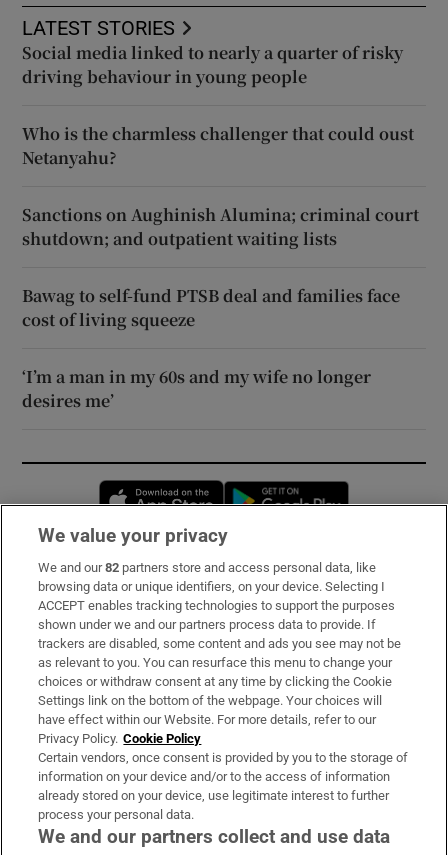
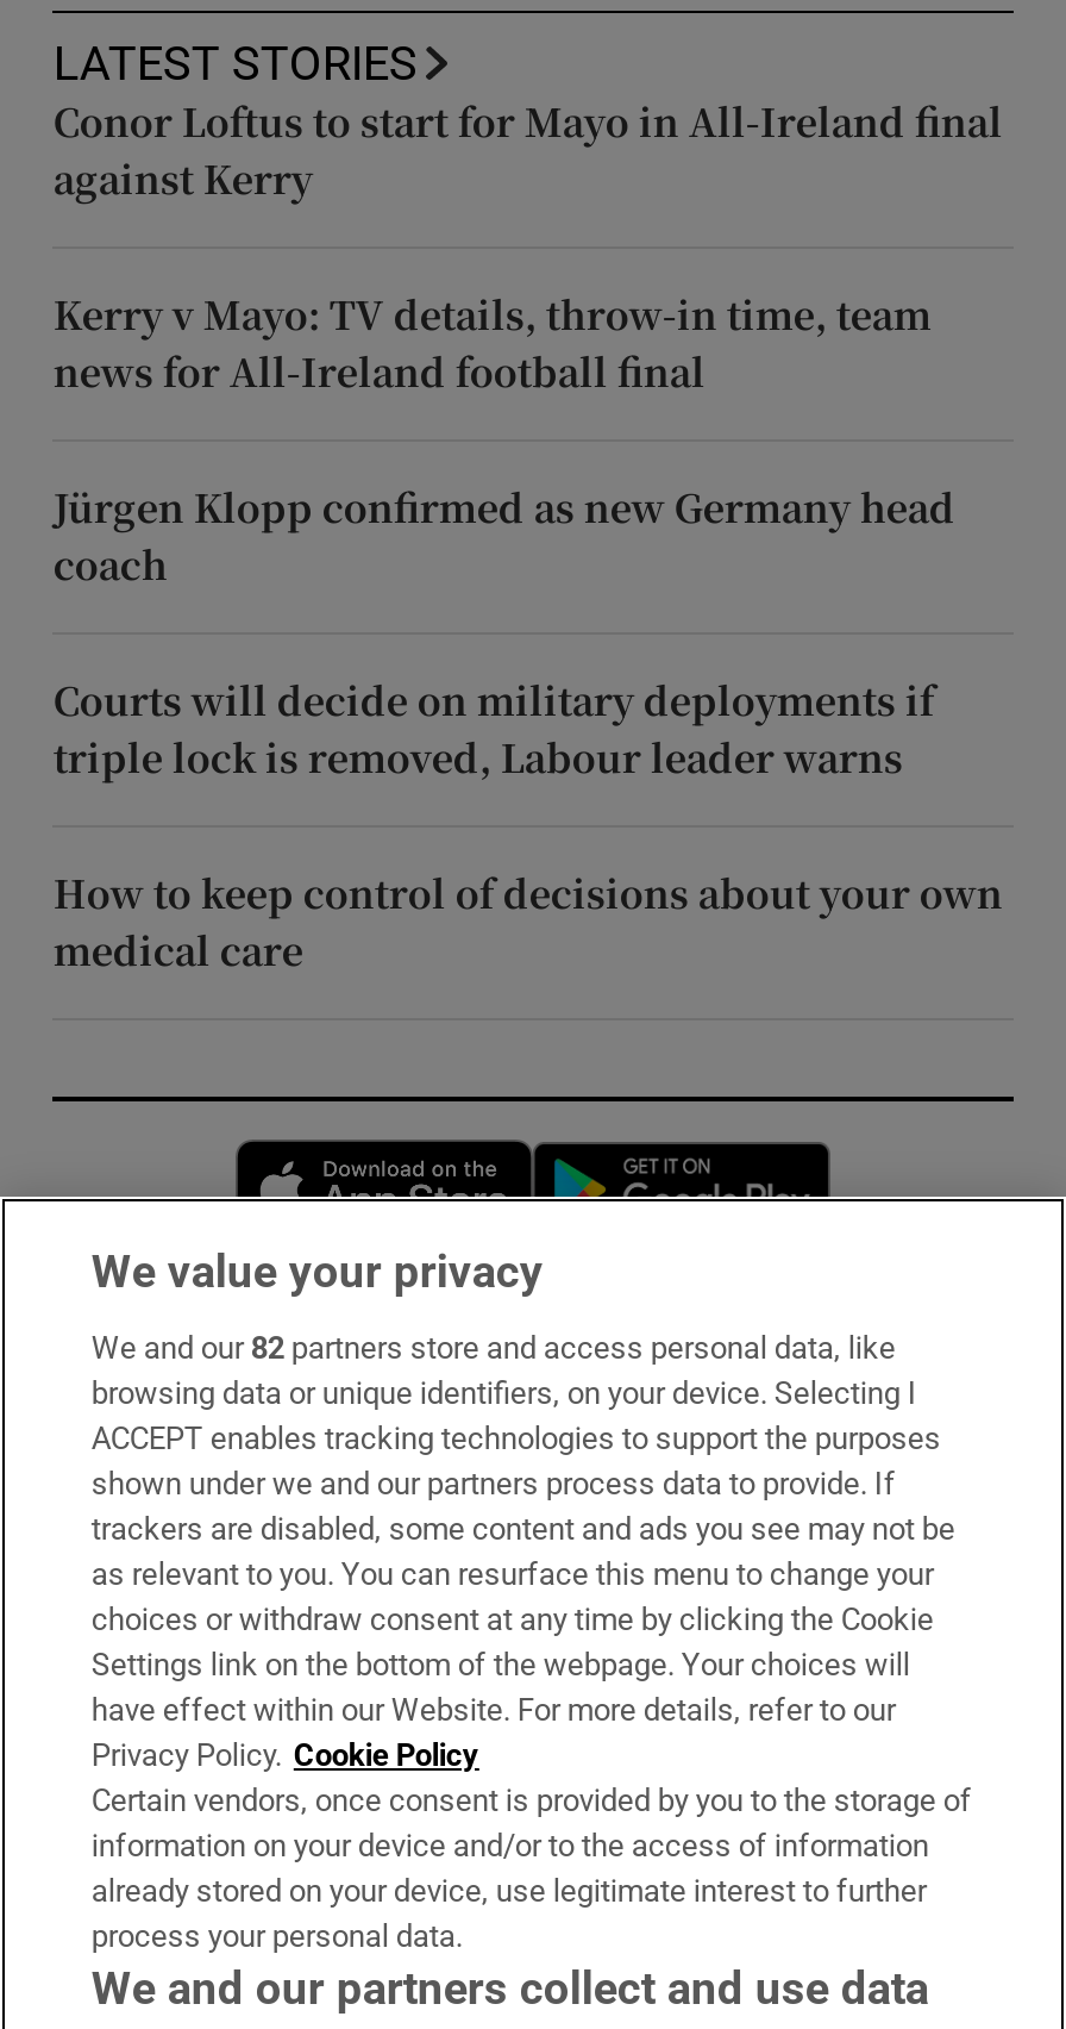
- Social media linked to nearly a quarter of risky
- driving behaviour in young people
+ Conor Loftus to start for Mayo in All-Ireland final
+ against Kerry

- Who is the charmless challenger that could oust
- Netanyahu?
+ Kerry v Mayo: TV details, throw-in time, team
+ news for All-Ireland football final

- Sanctions on Aughinish Alumina; criminal court
- shutdown; and outpatient waiting lists
+ Jürgen Klopp confirmed as new Germany head
+ coach

- Bawag to self-fund PTSB deal and families face
- cost of living squeeze
+ Courts will decide on military deployments if
+ triple lock is removed, Labour leader warns

- ‘I’m a man in my 60s and my wife no longer
- desires me’
+ How to keep control of decisions about your own
+ medical care
